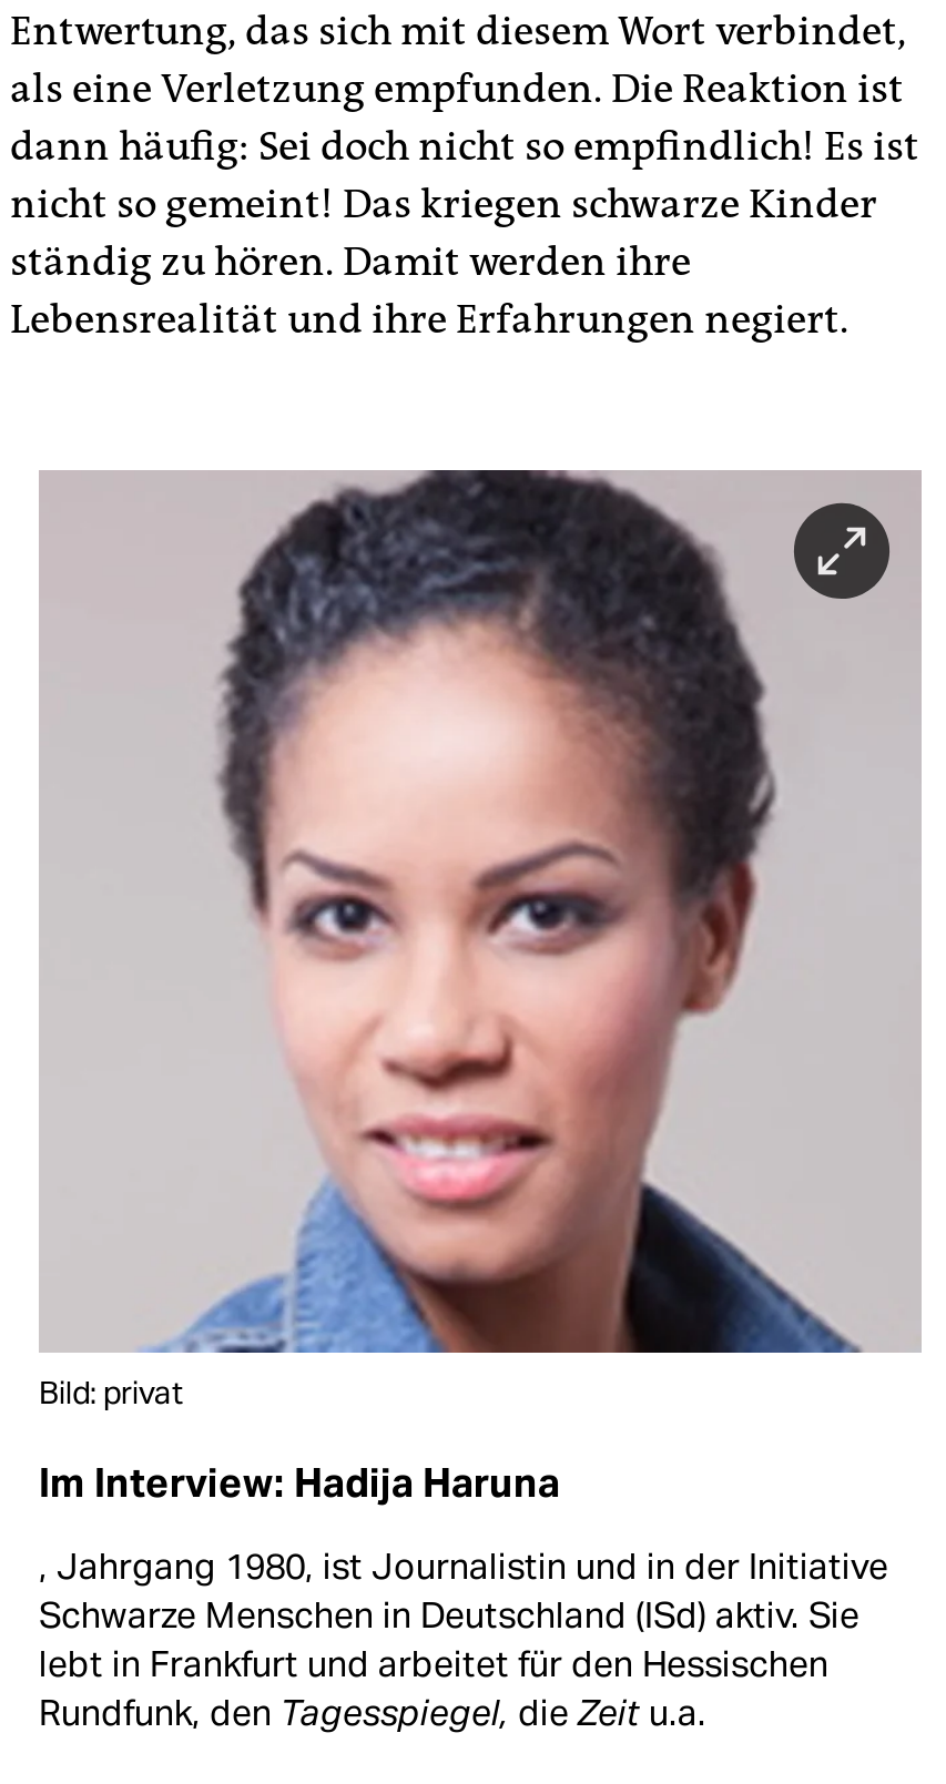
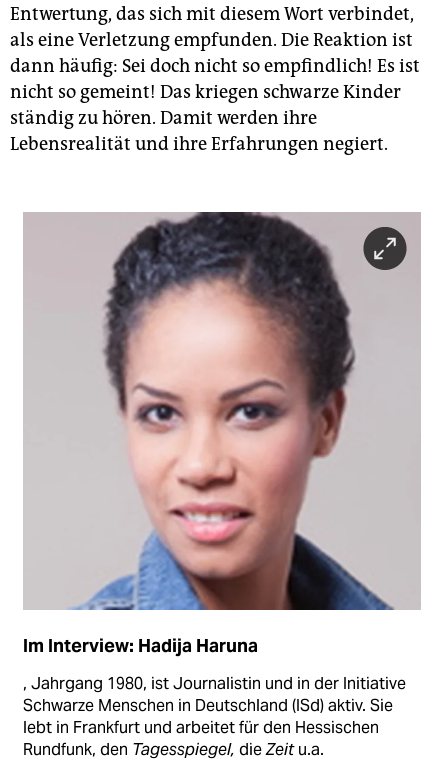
- Bild: privat
